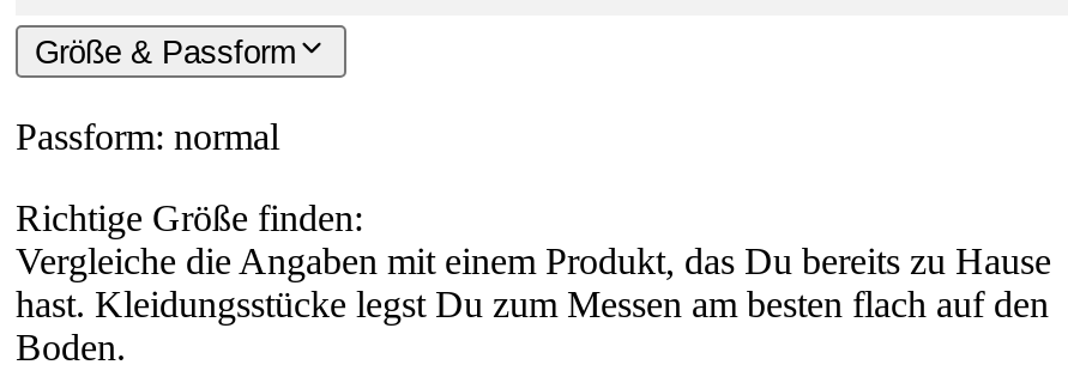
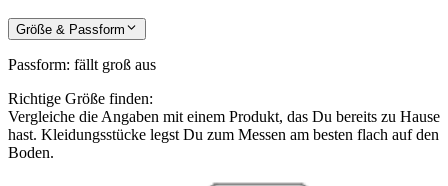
- Passform: normal
+ Passform: fällt groß aus
